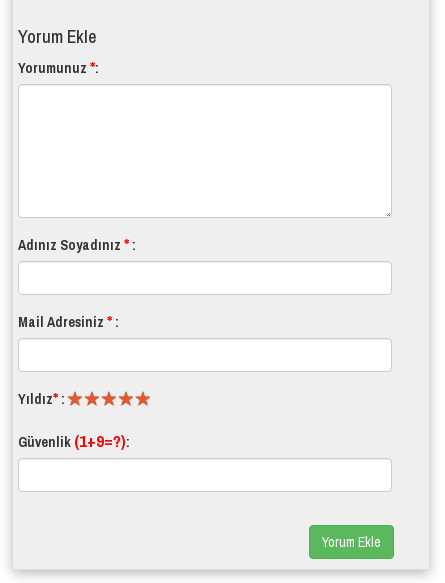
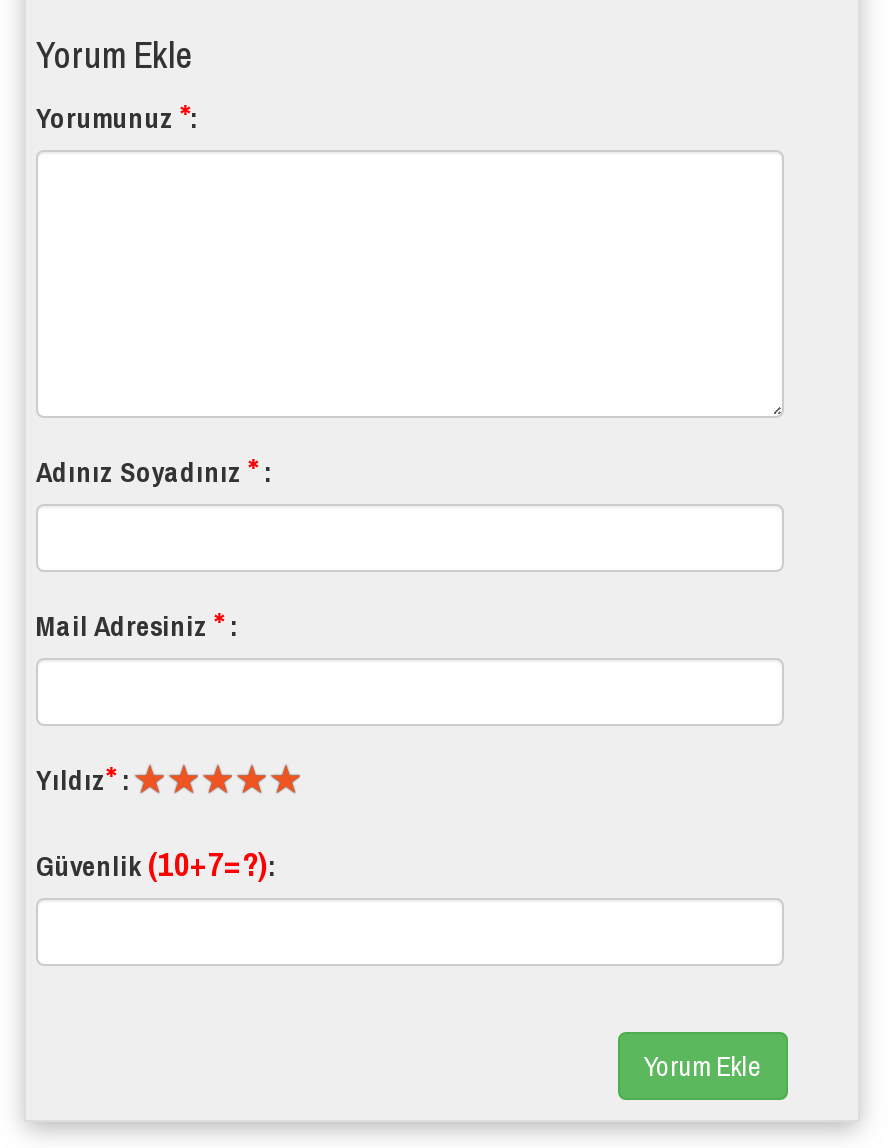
- Güvenlik (1+9=?):
+ Güvenlik (10+7=?):
